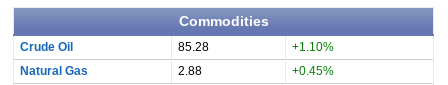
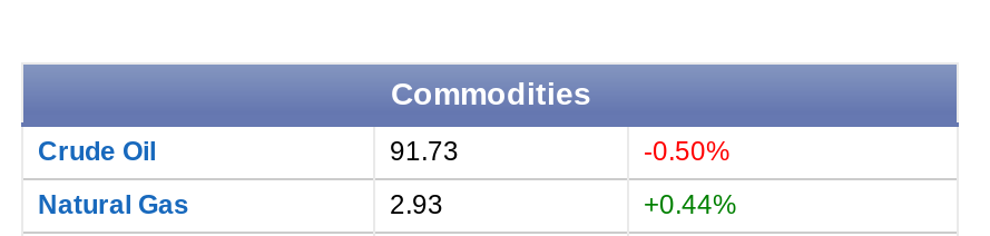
- 85.28
+ 91.73

- +1.10%
+ -0.50%

- 2.88
+ 2.93

- +0.45%
+ +0.44%
